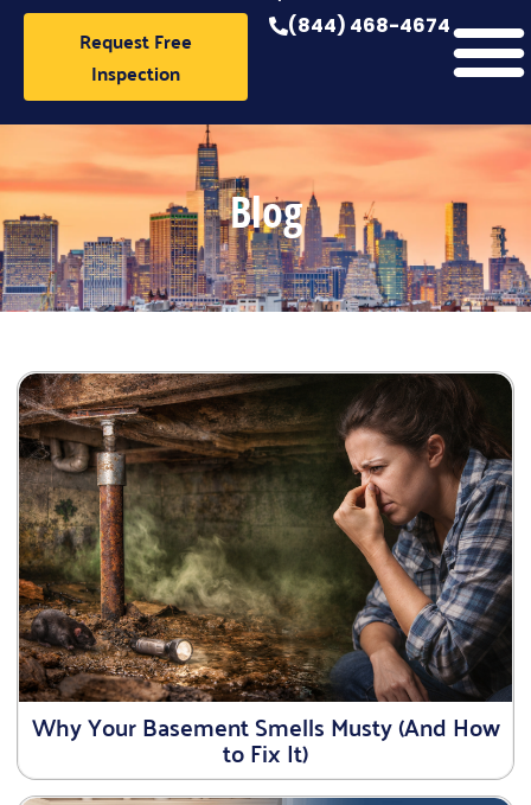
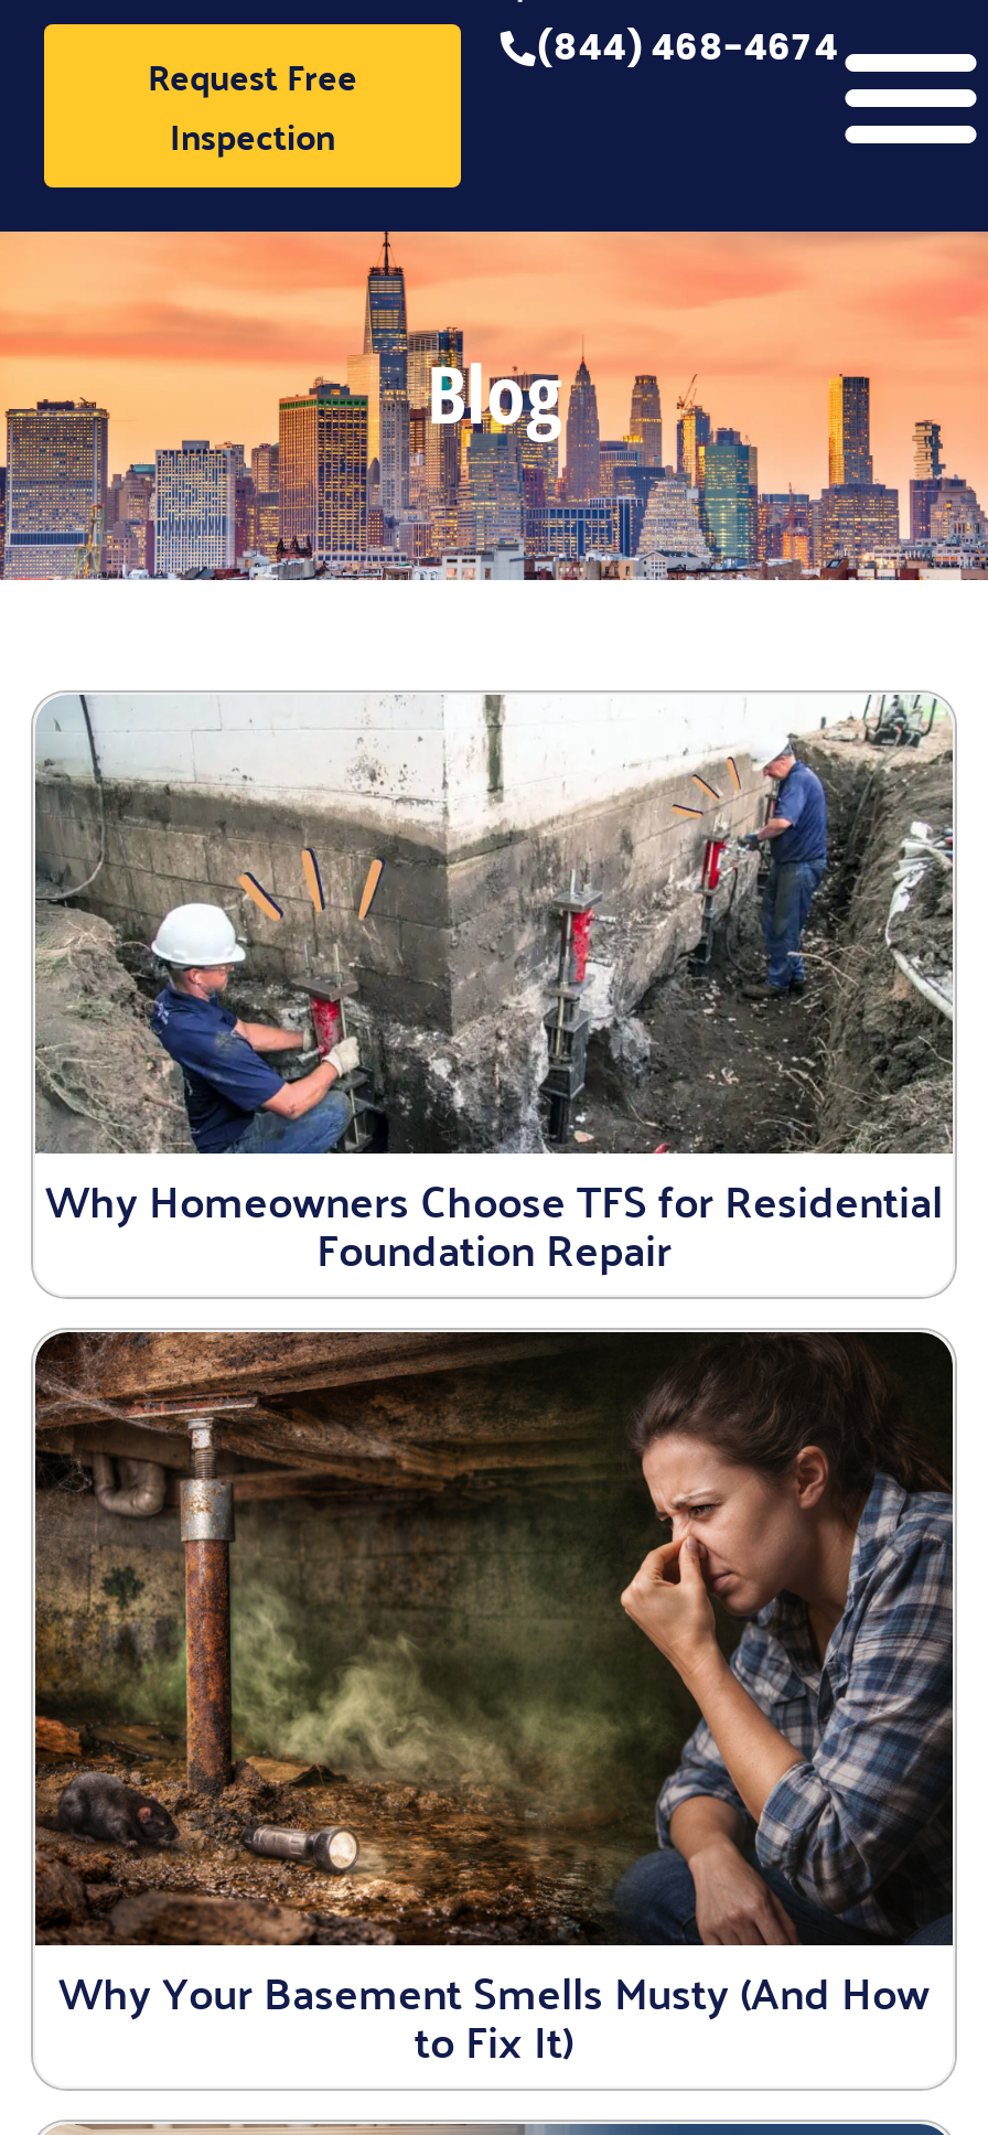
+ [image]
+ Why Homeowners Choose TFS for Residential
+ Foundation Repair
